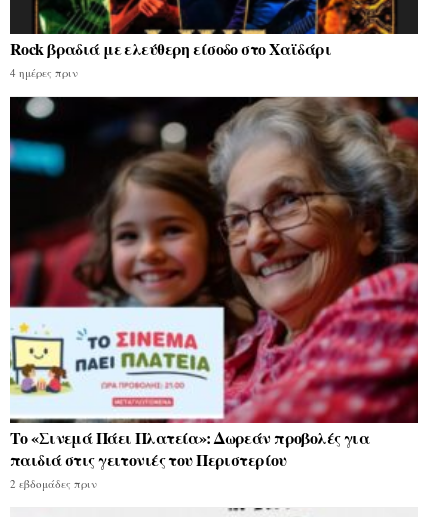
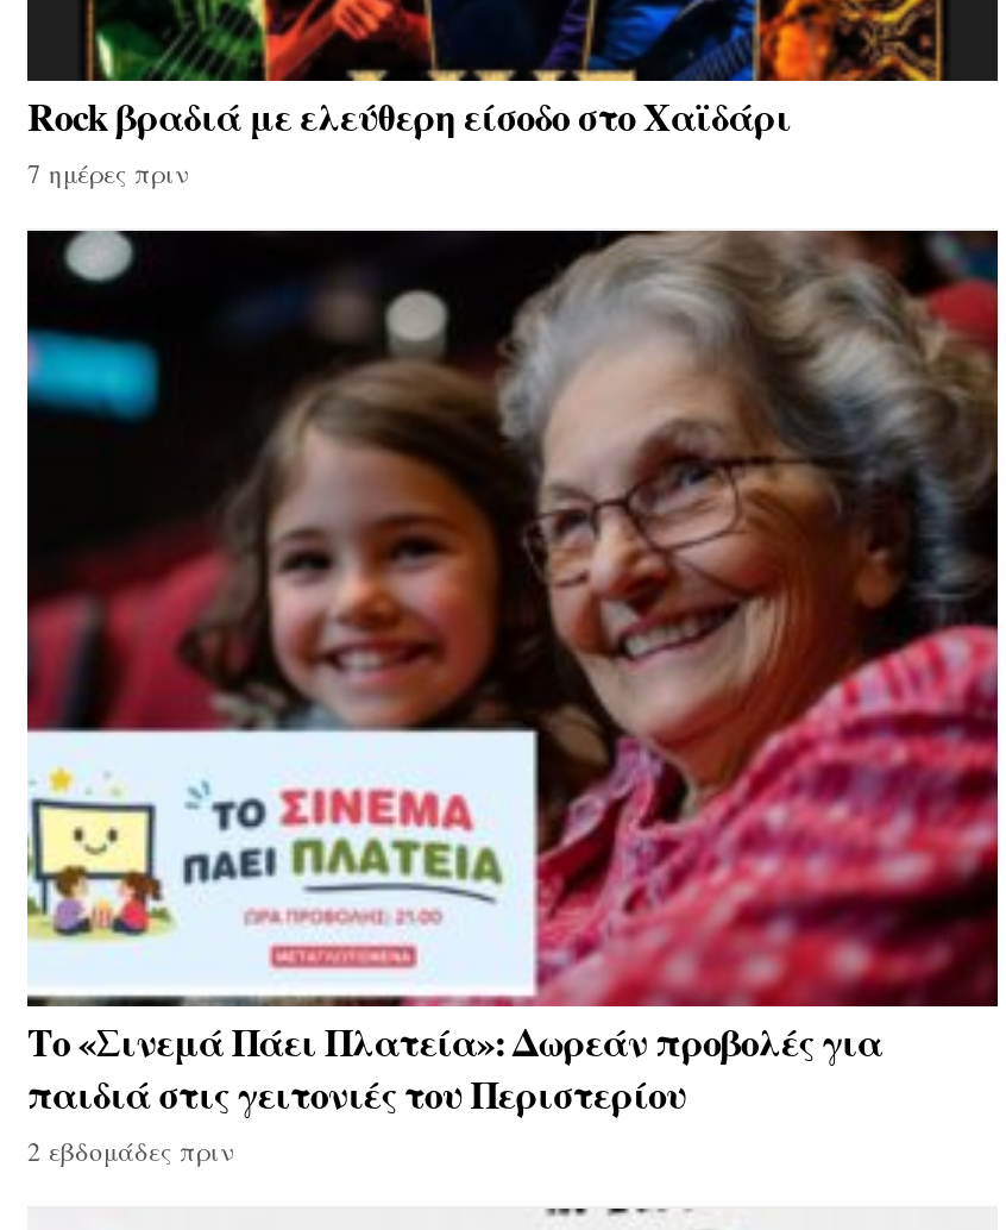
- 4 ημέρες πριν
+ 7 ημέρες πριν
